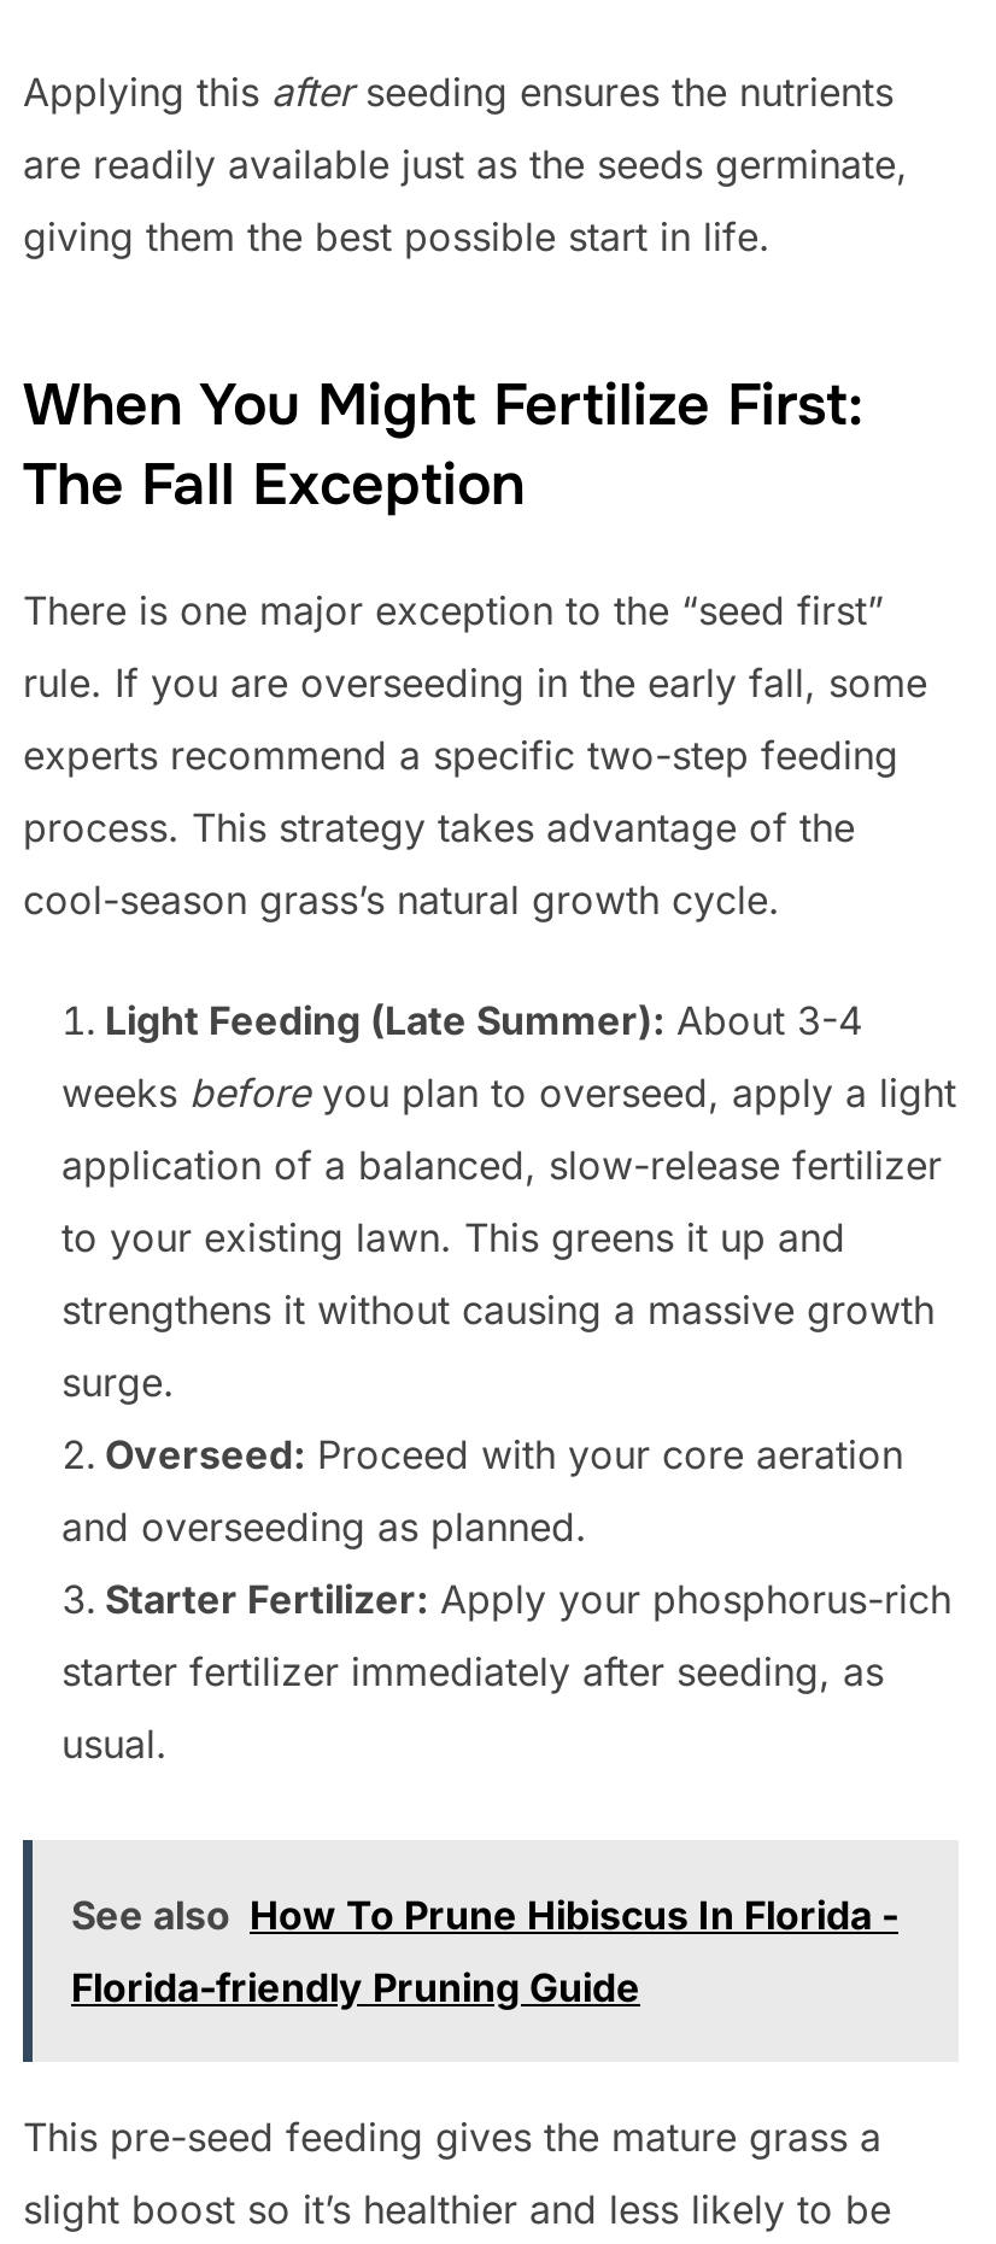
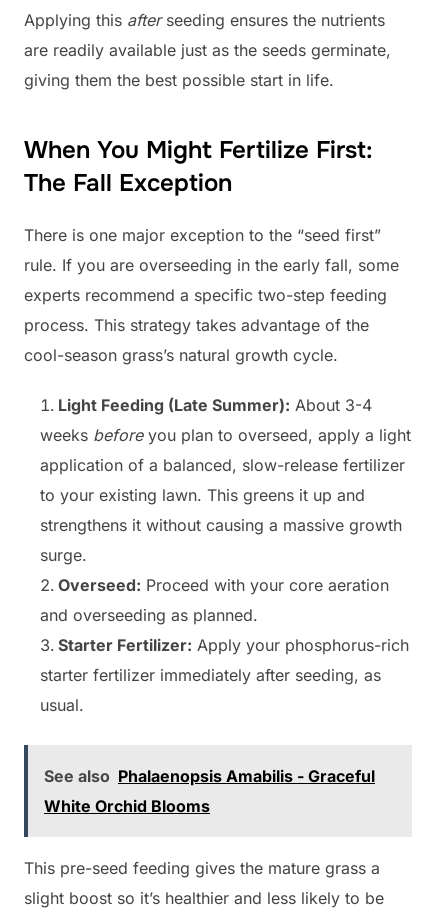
- See also How To Prune Hibiscus In Florida -
+ See also Phalaenopsis Amabilis - Graceful

- Florida-friendly Pruning Guide
+ White Orchid Blooms
